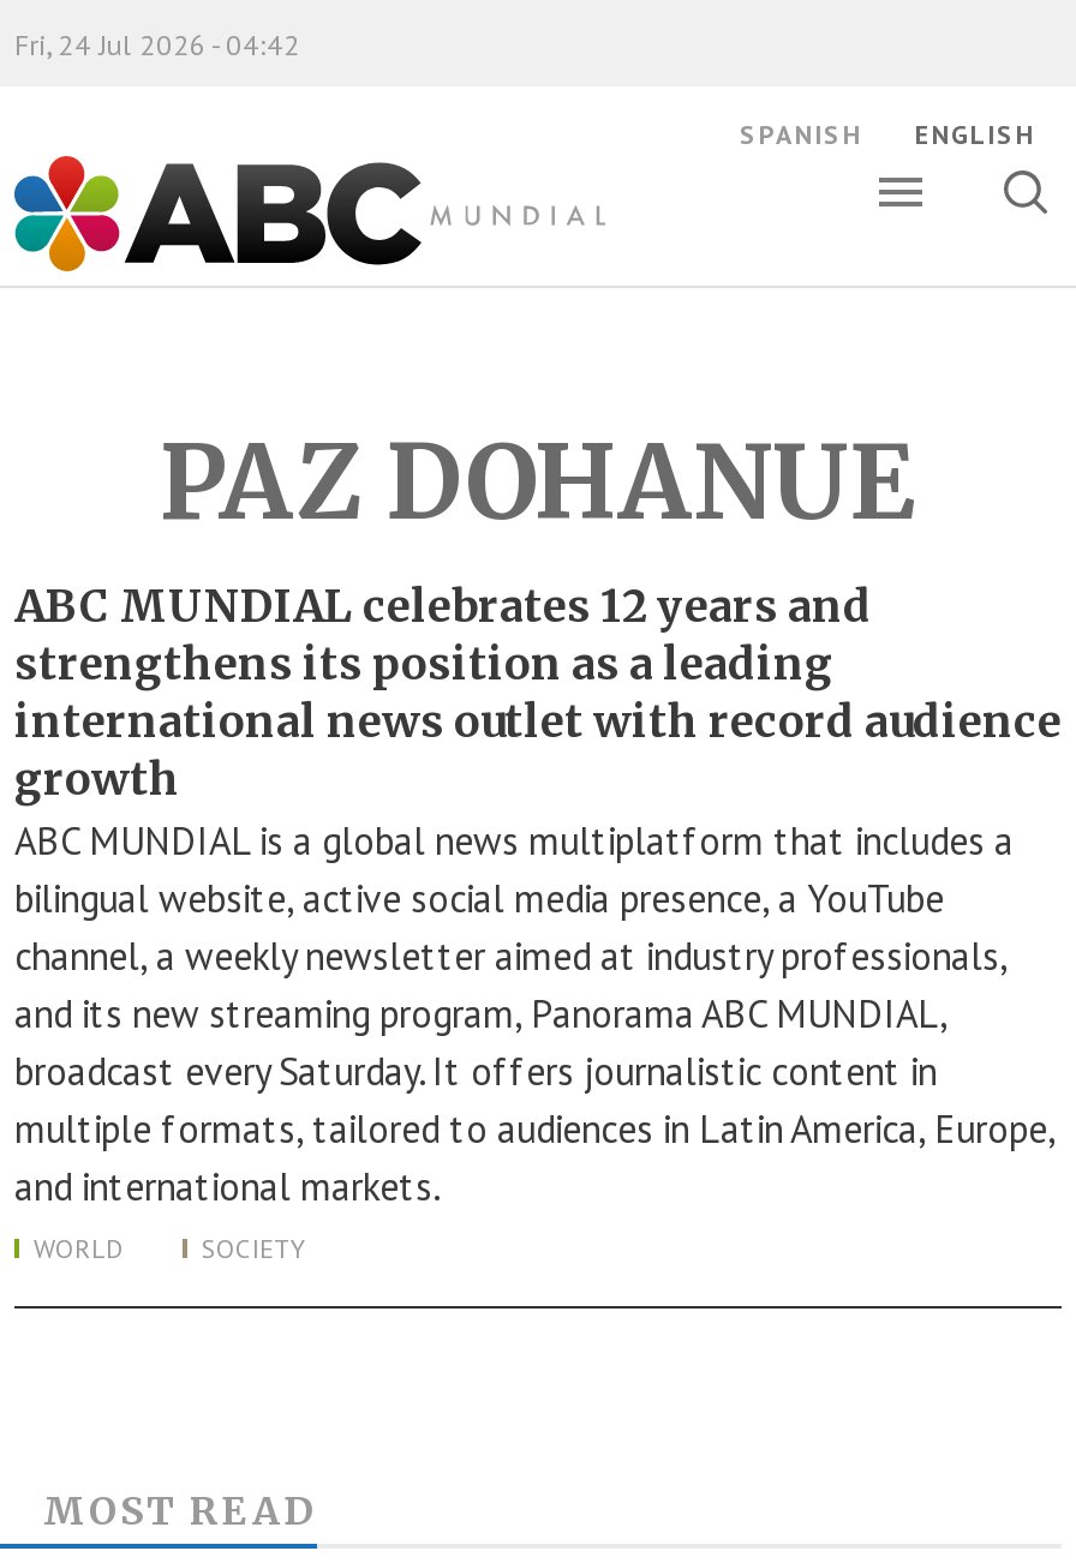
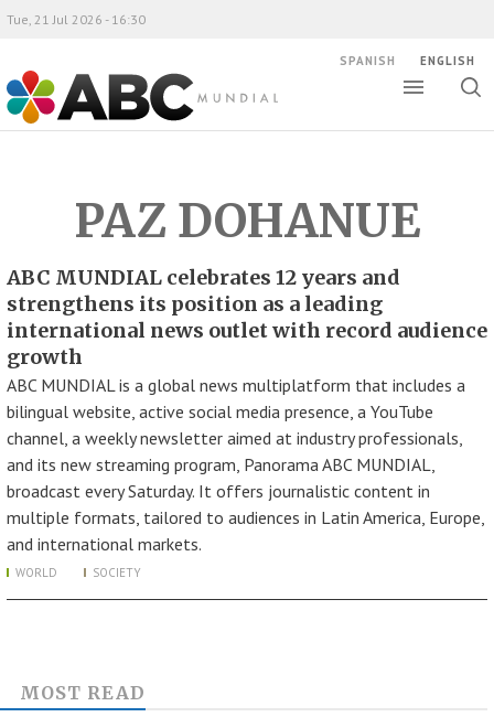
- Fri, 24 Jul 2026 - 04:42
+ Tue, 21 Jul 2026 - 16:30
